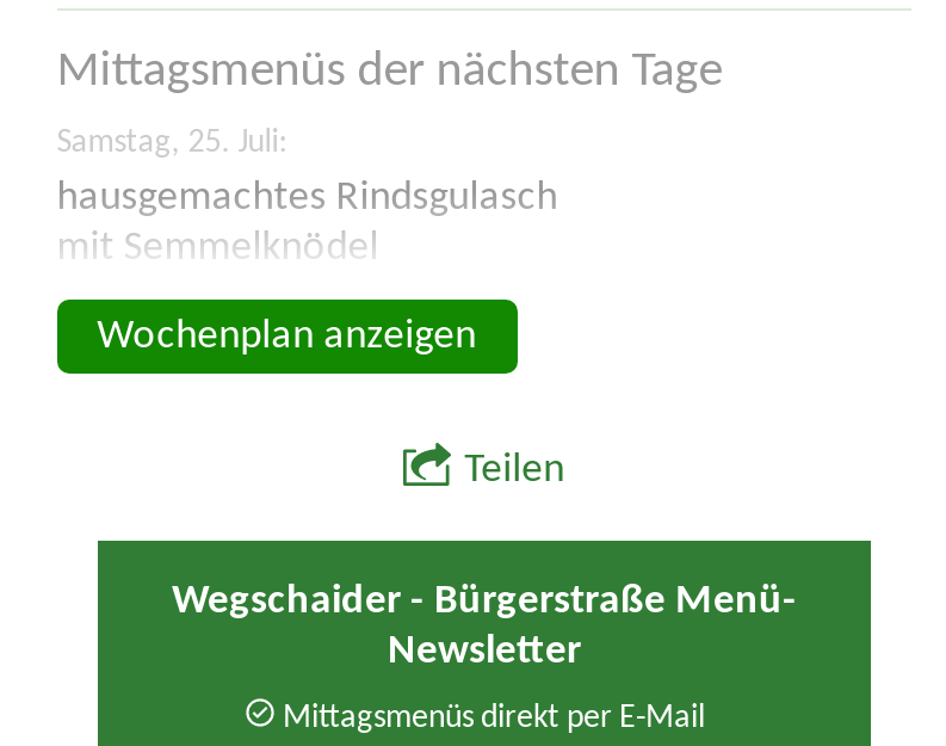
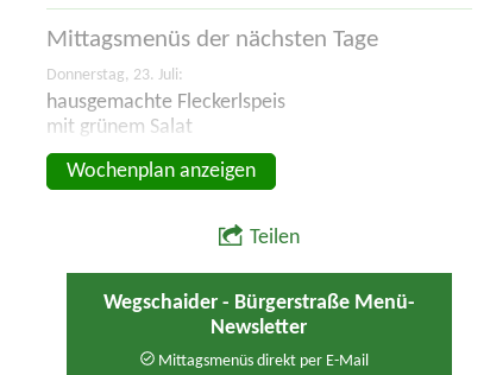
- Samstag, 25. Juli:
- hausgemachtes Rindsgulasch
- mit Semmelknödel
+ Donnerstag, 23. Juli:
+ hausgemachte Fleckerlspeis
+ mit grünem Salat
